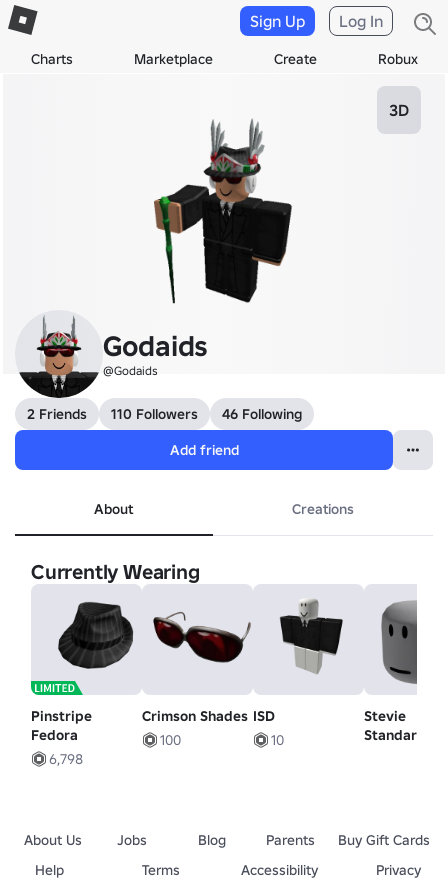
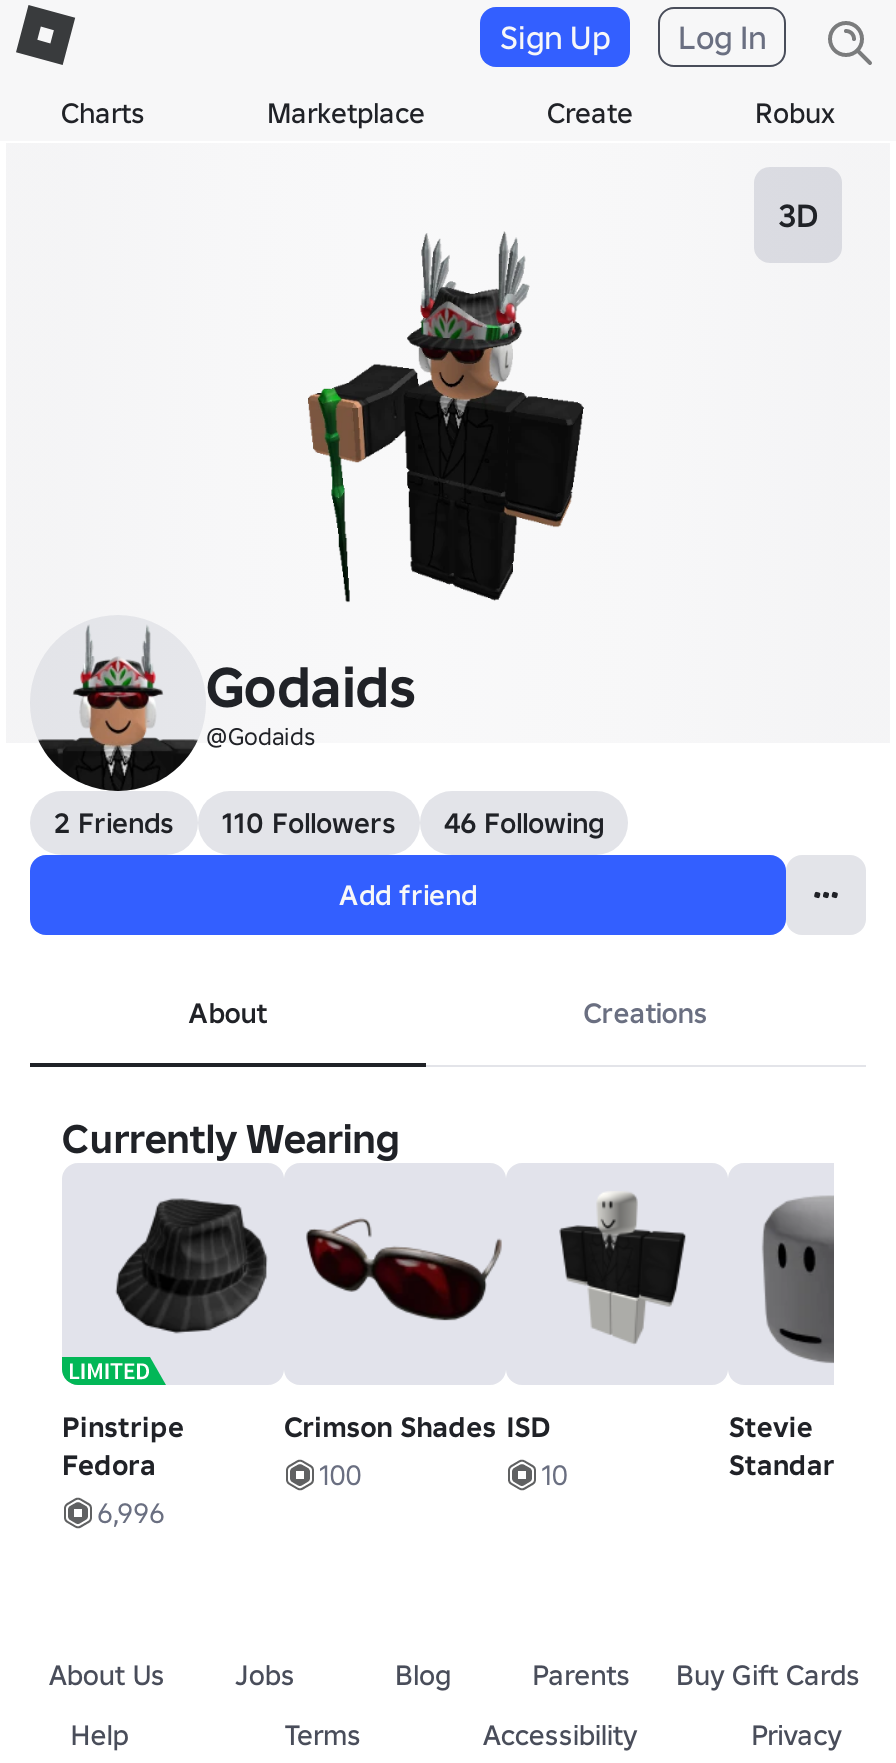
- 6,798
+ 6,996
